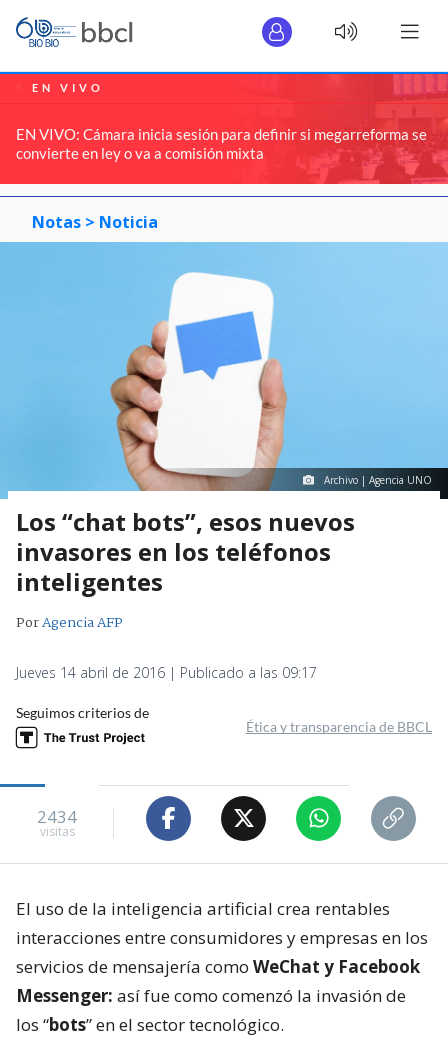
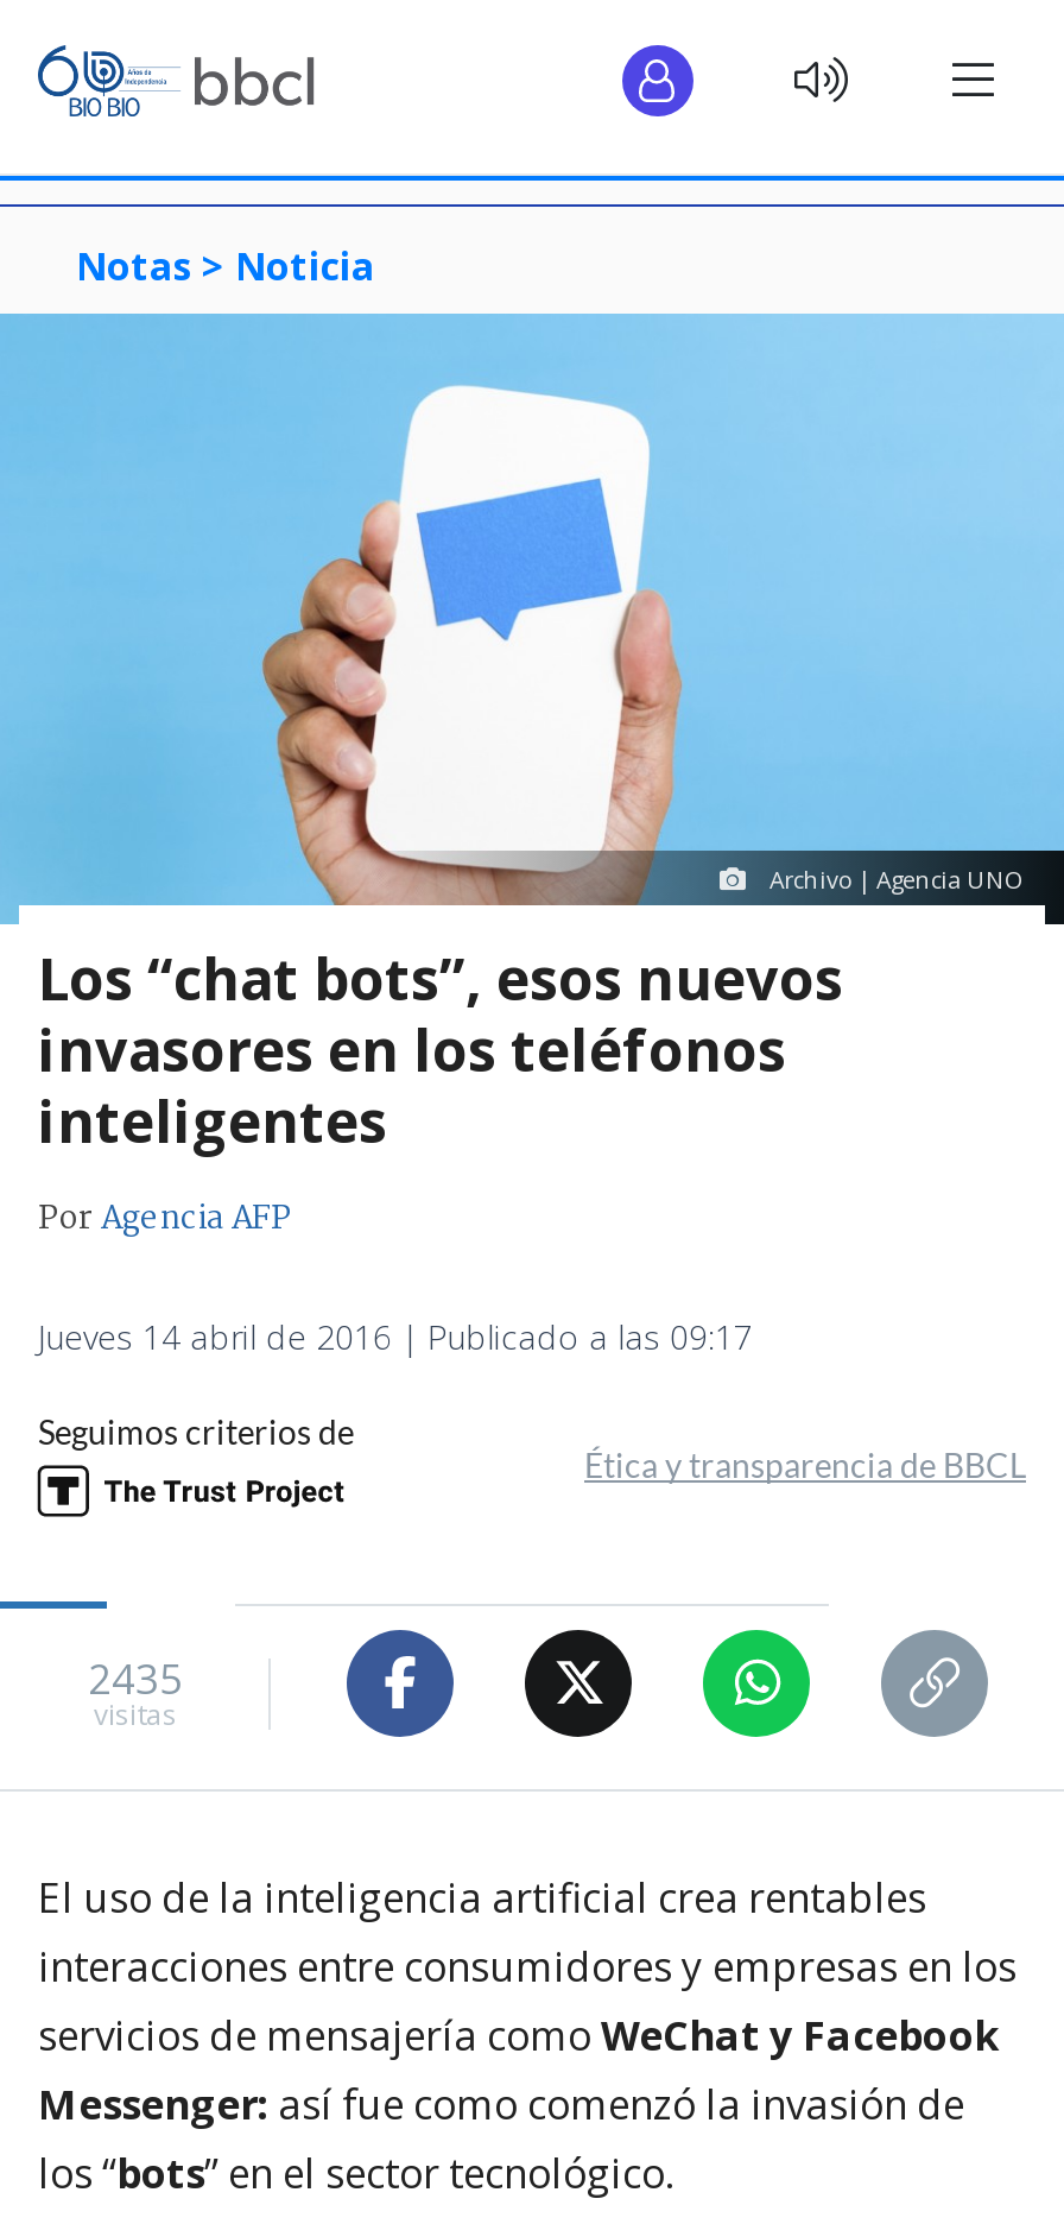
- [image]
- EN VIVO
- EN VIVO: Cámara inicia sesión para definir si megarreforma se
- convierte en ley o va a comisión mixta

- 2434
+ 2435
